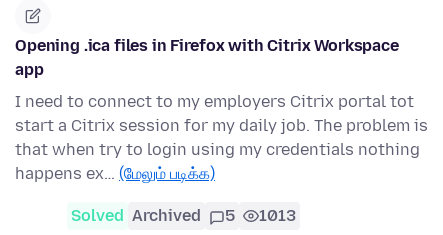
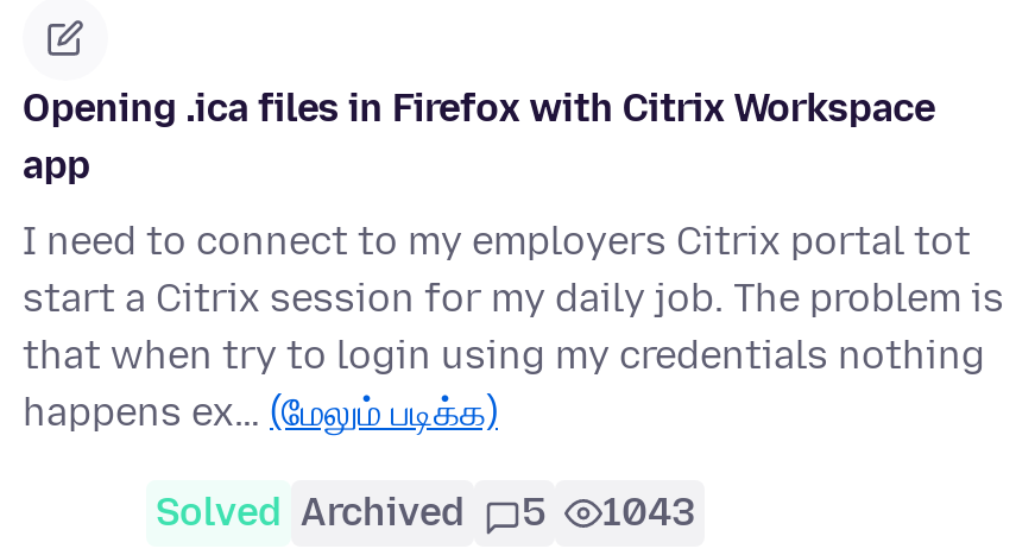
- Solved Archived 5 1013
+ Solved Archived 5 1043
